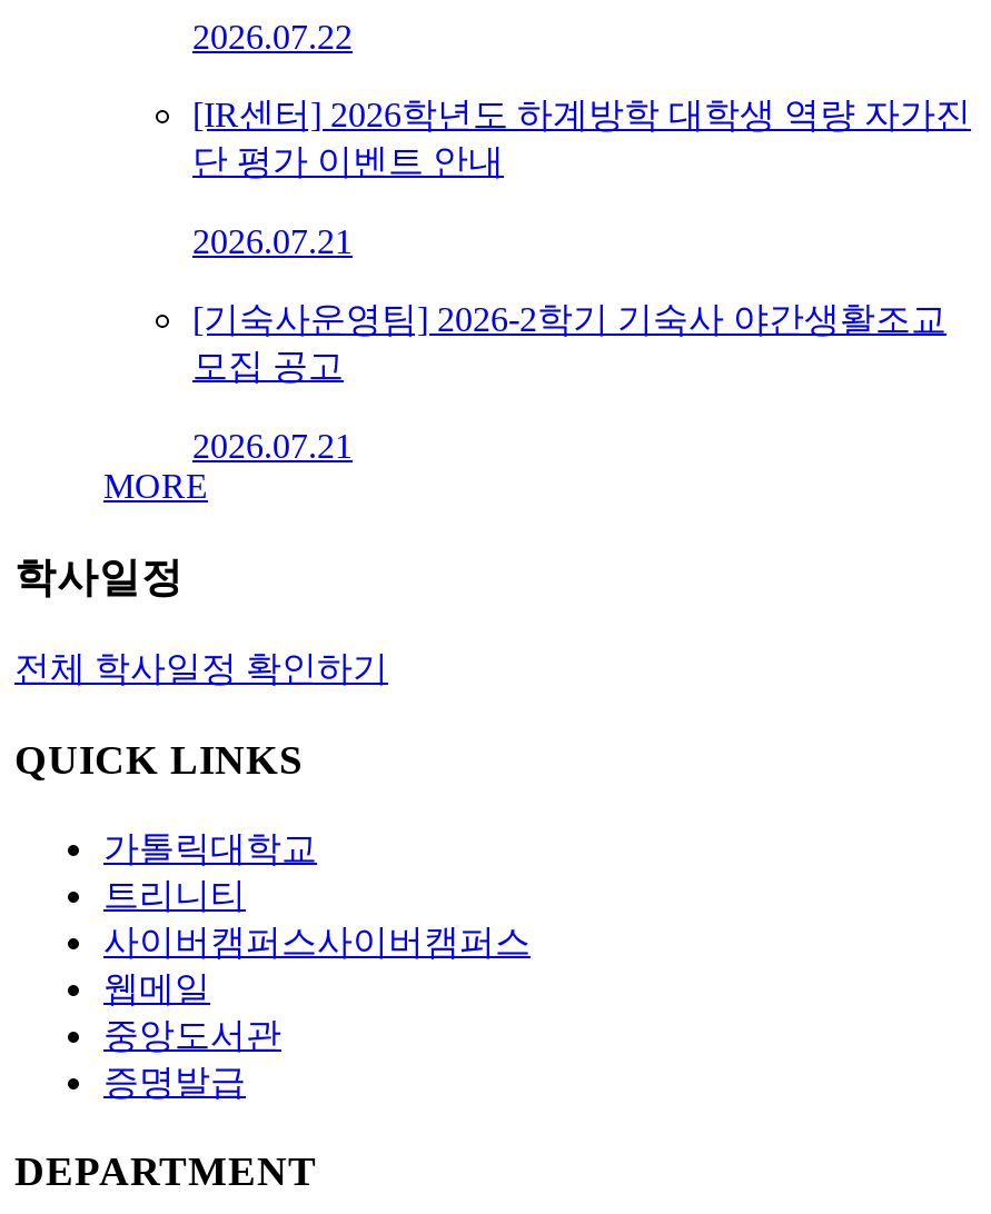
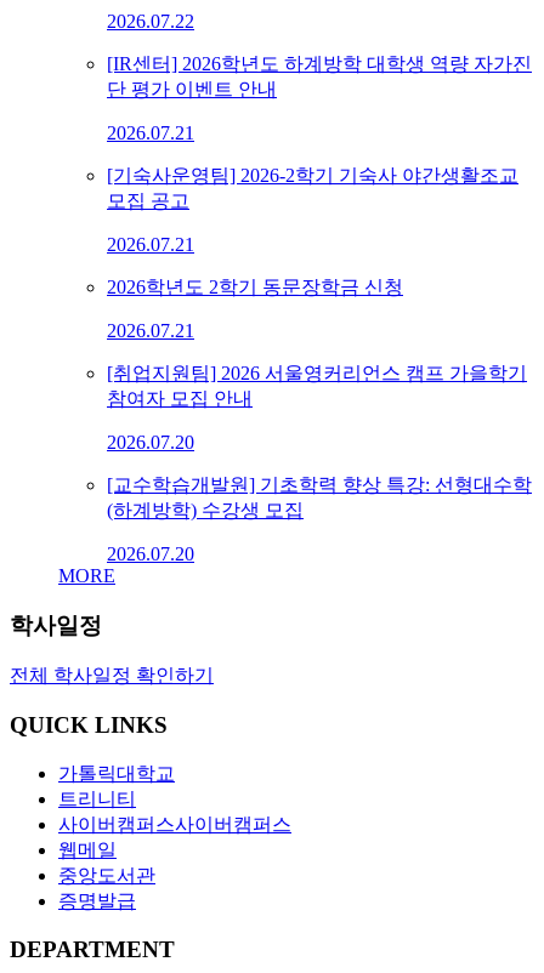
+ 2026학년도 2학기 동문장학금 신청
+ 2026.07.21
+ [취업지원팀] 2026 서울영커리언스 캠프 가을학기
+ 참여자 모집 안내
+ 2026.07.20
+ [교수학습개발원] 기초학력 향상 특강: 선형대수학
+ (하계방학) 수강생 모집
+ 2026.07.20
